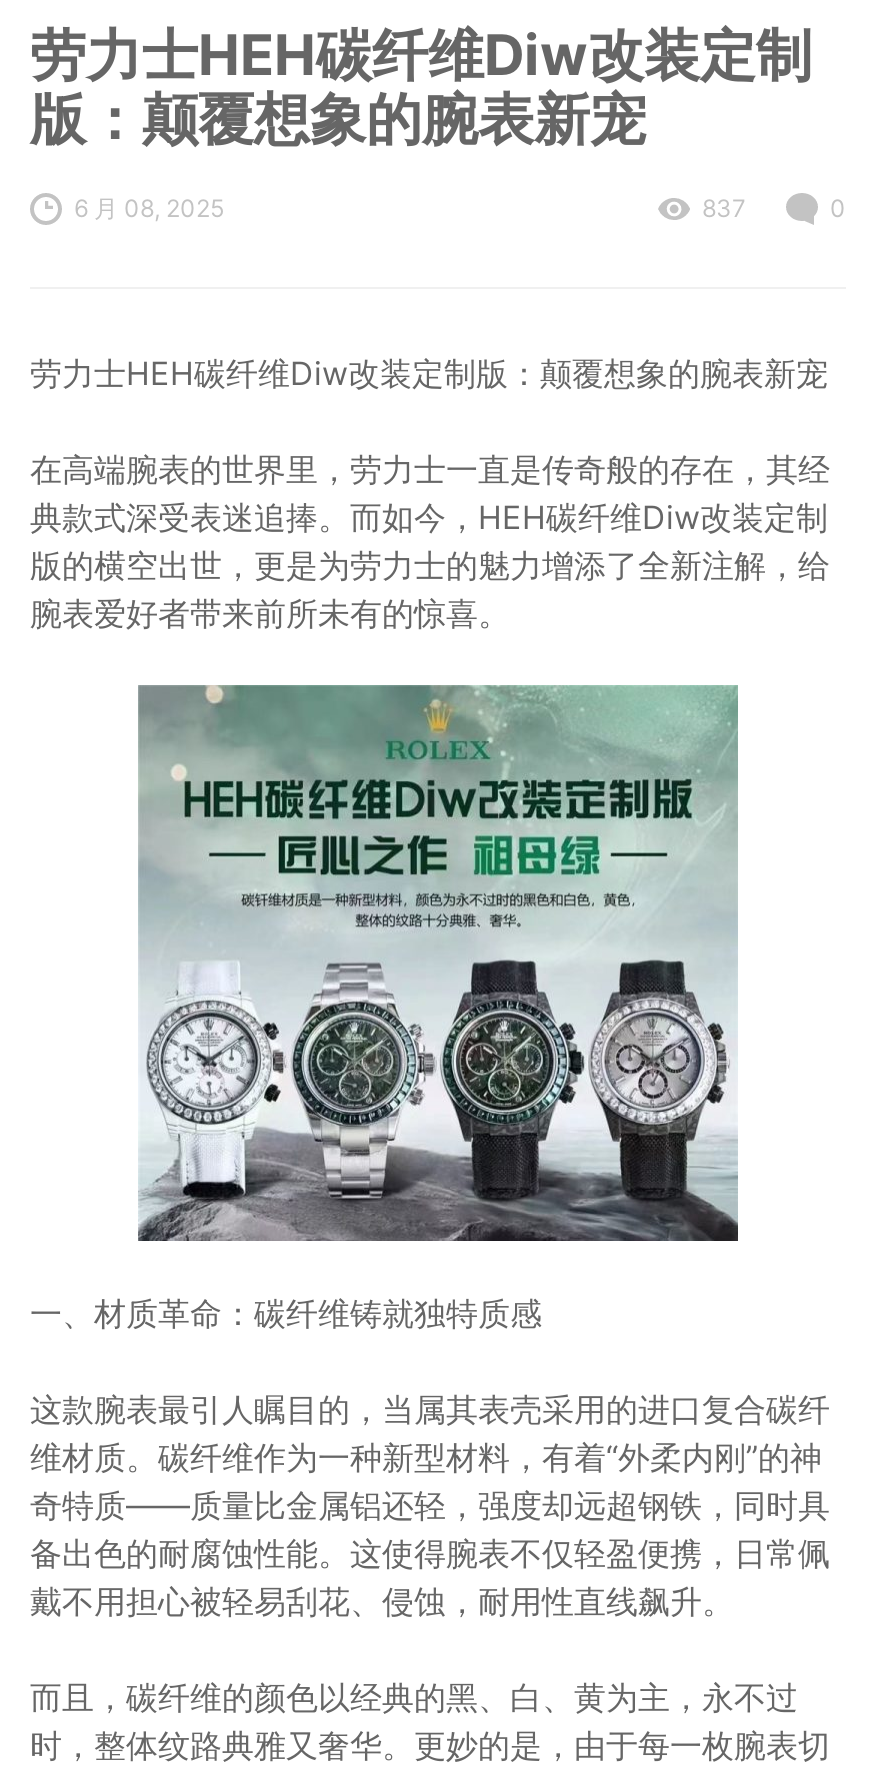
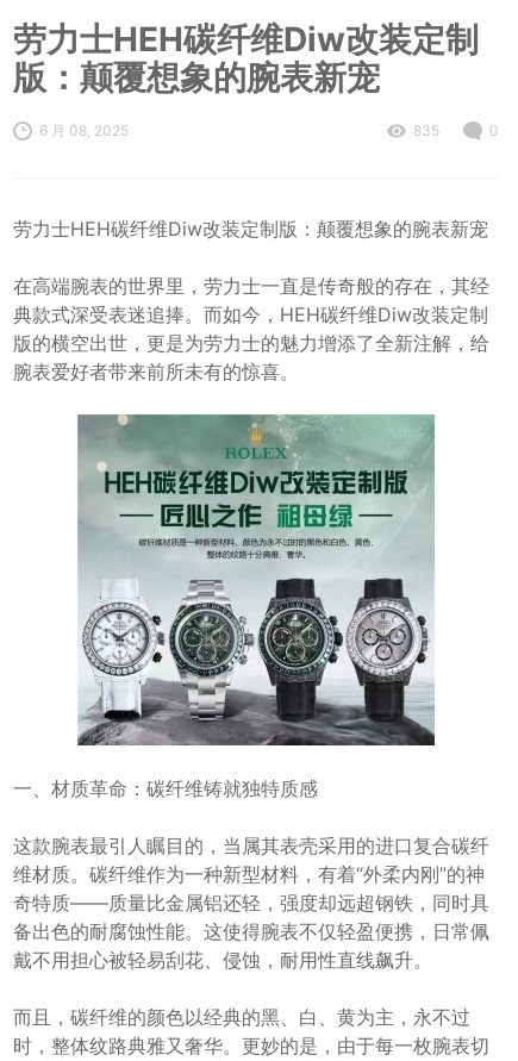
- 837
+ 835
